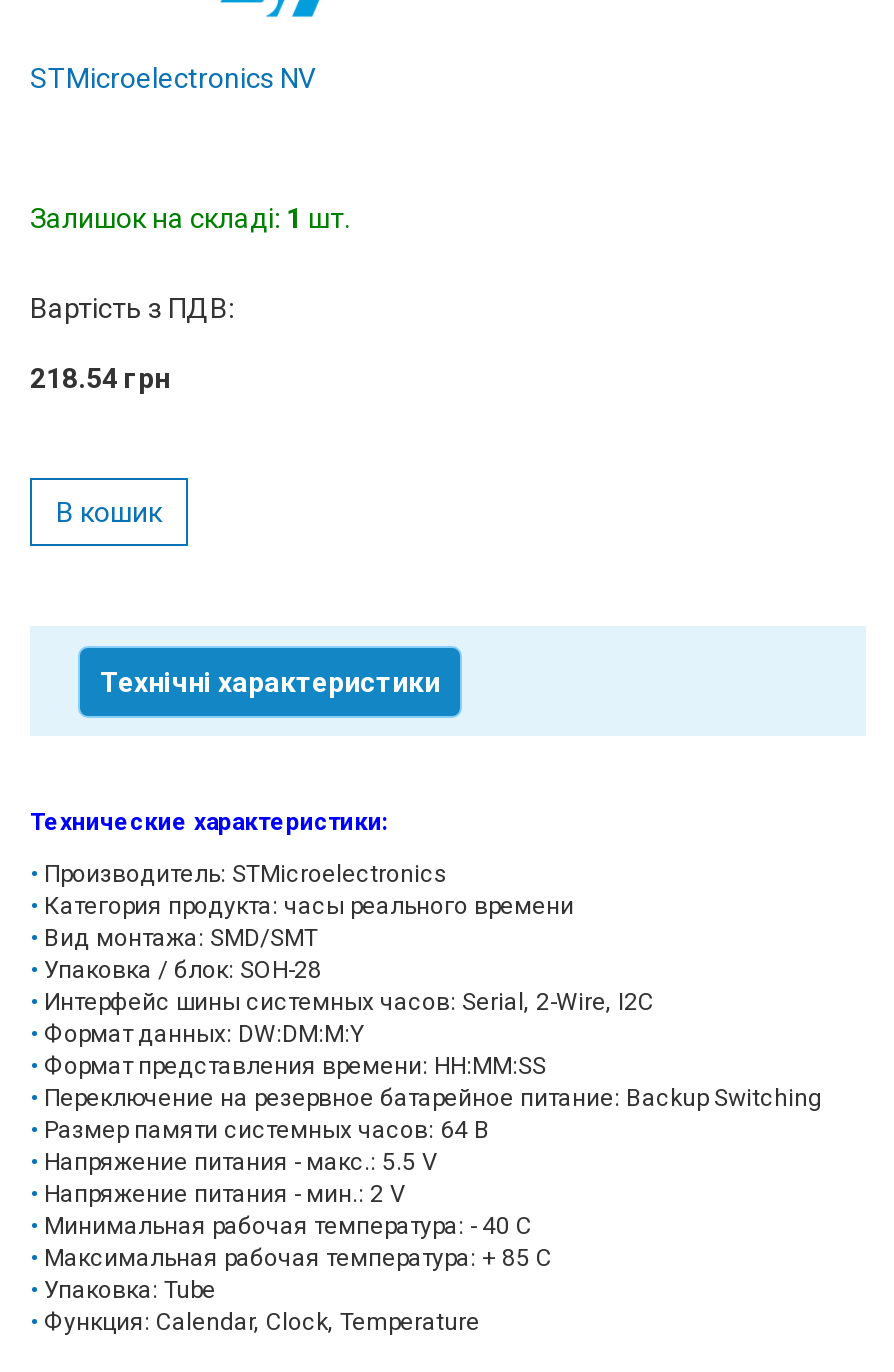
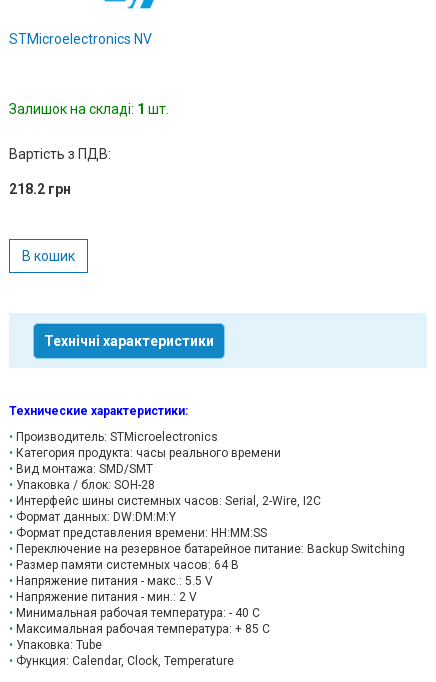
- 218.54 грн
+ 218.2 грн
